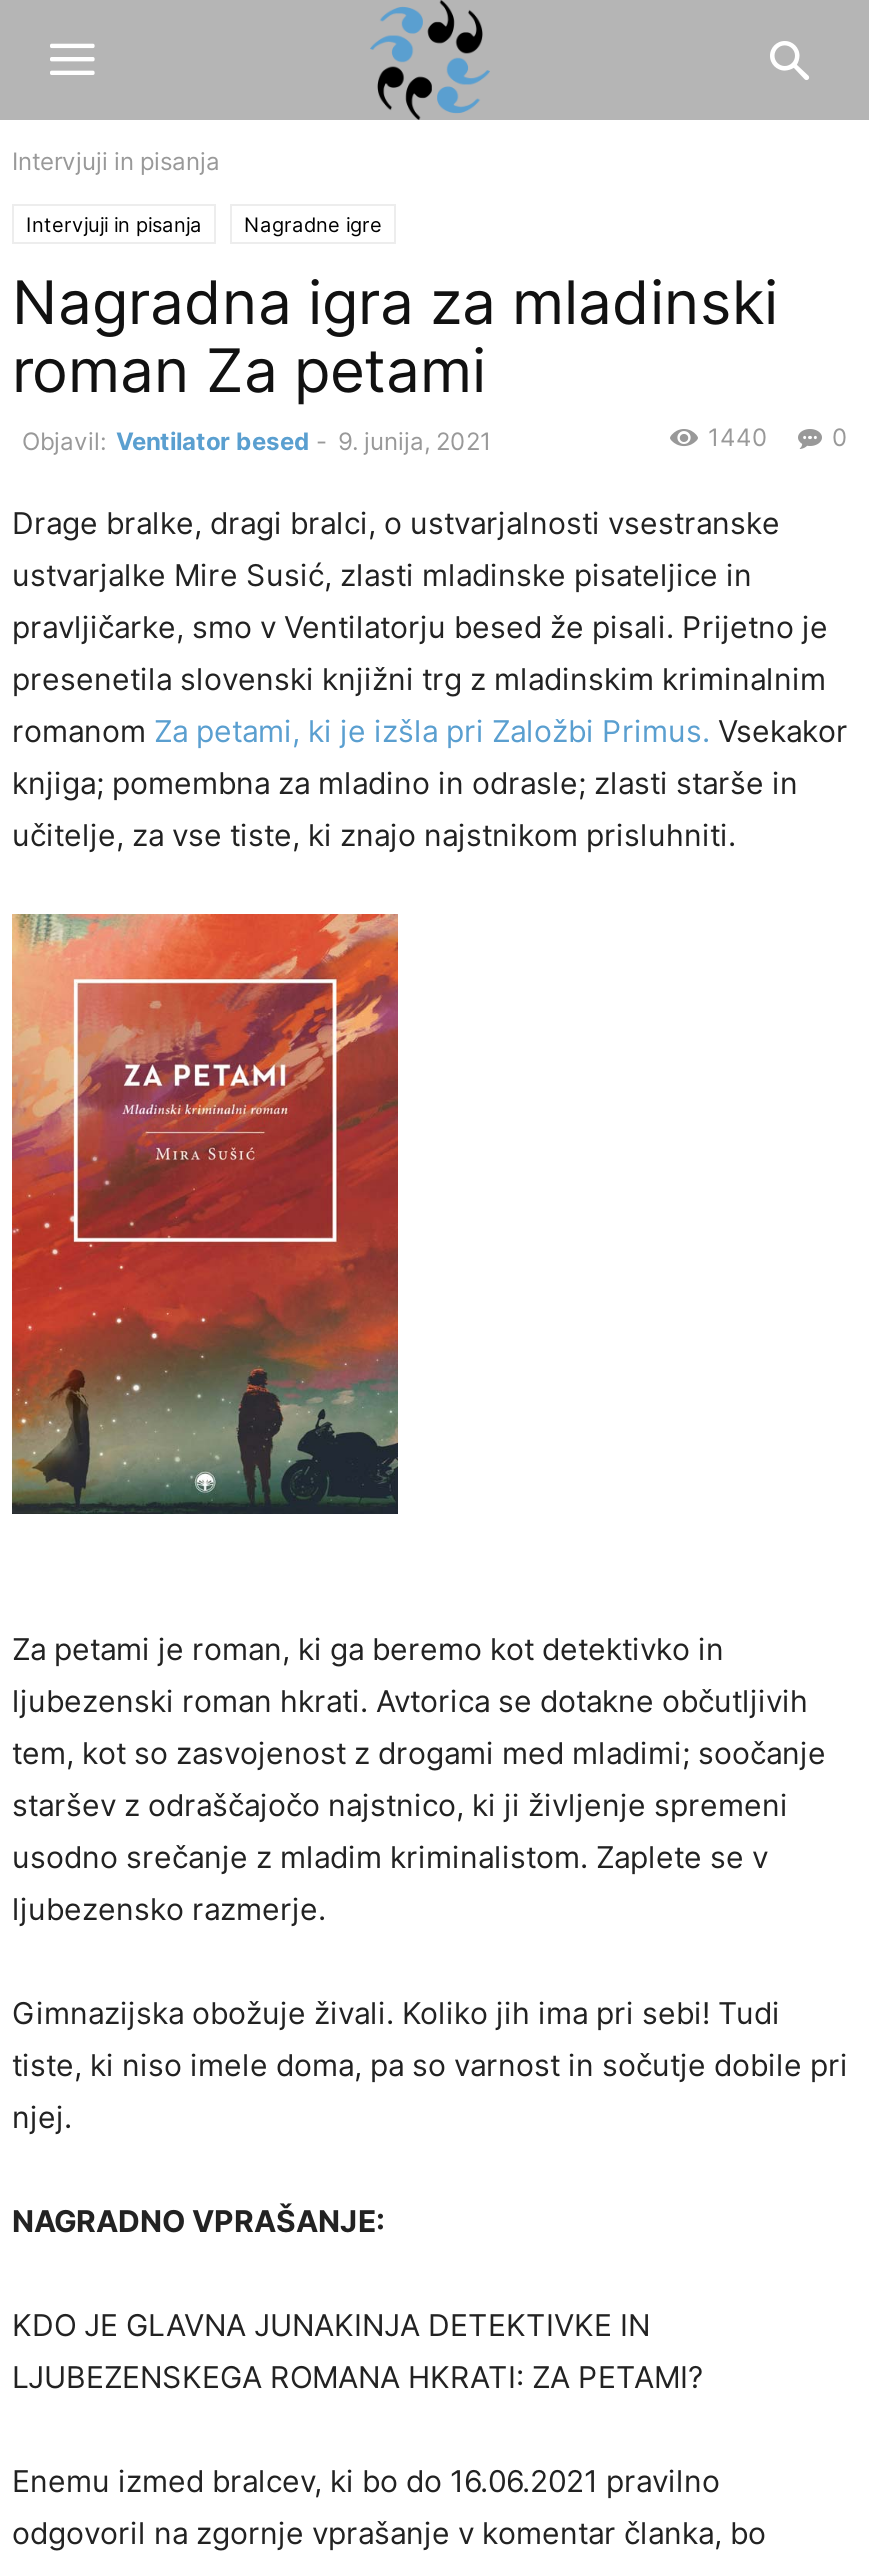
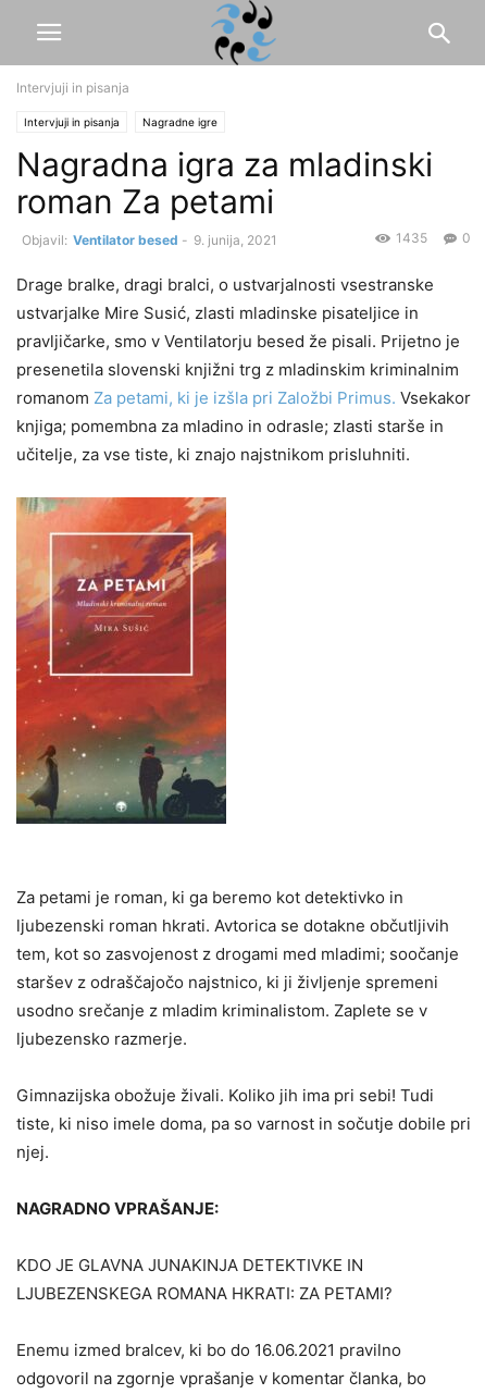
- 1440
+ 1435
